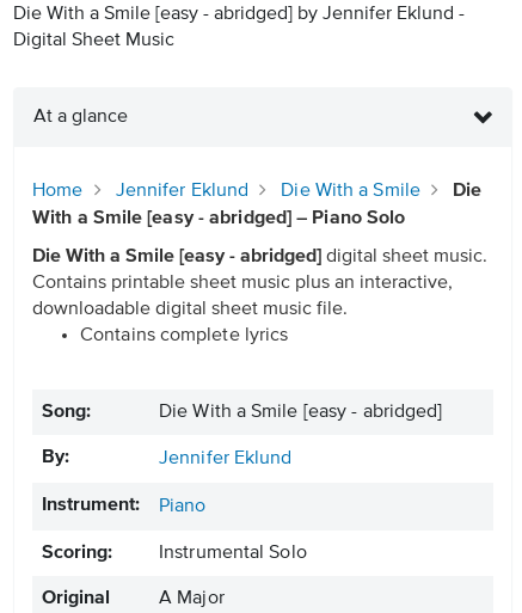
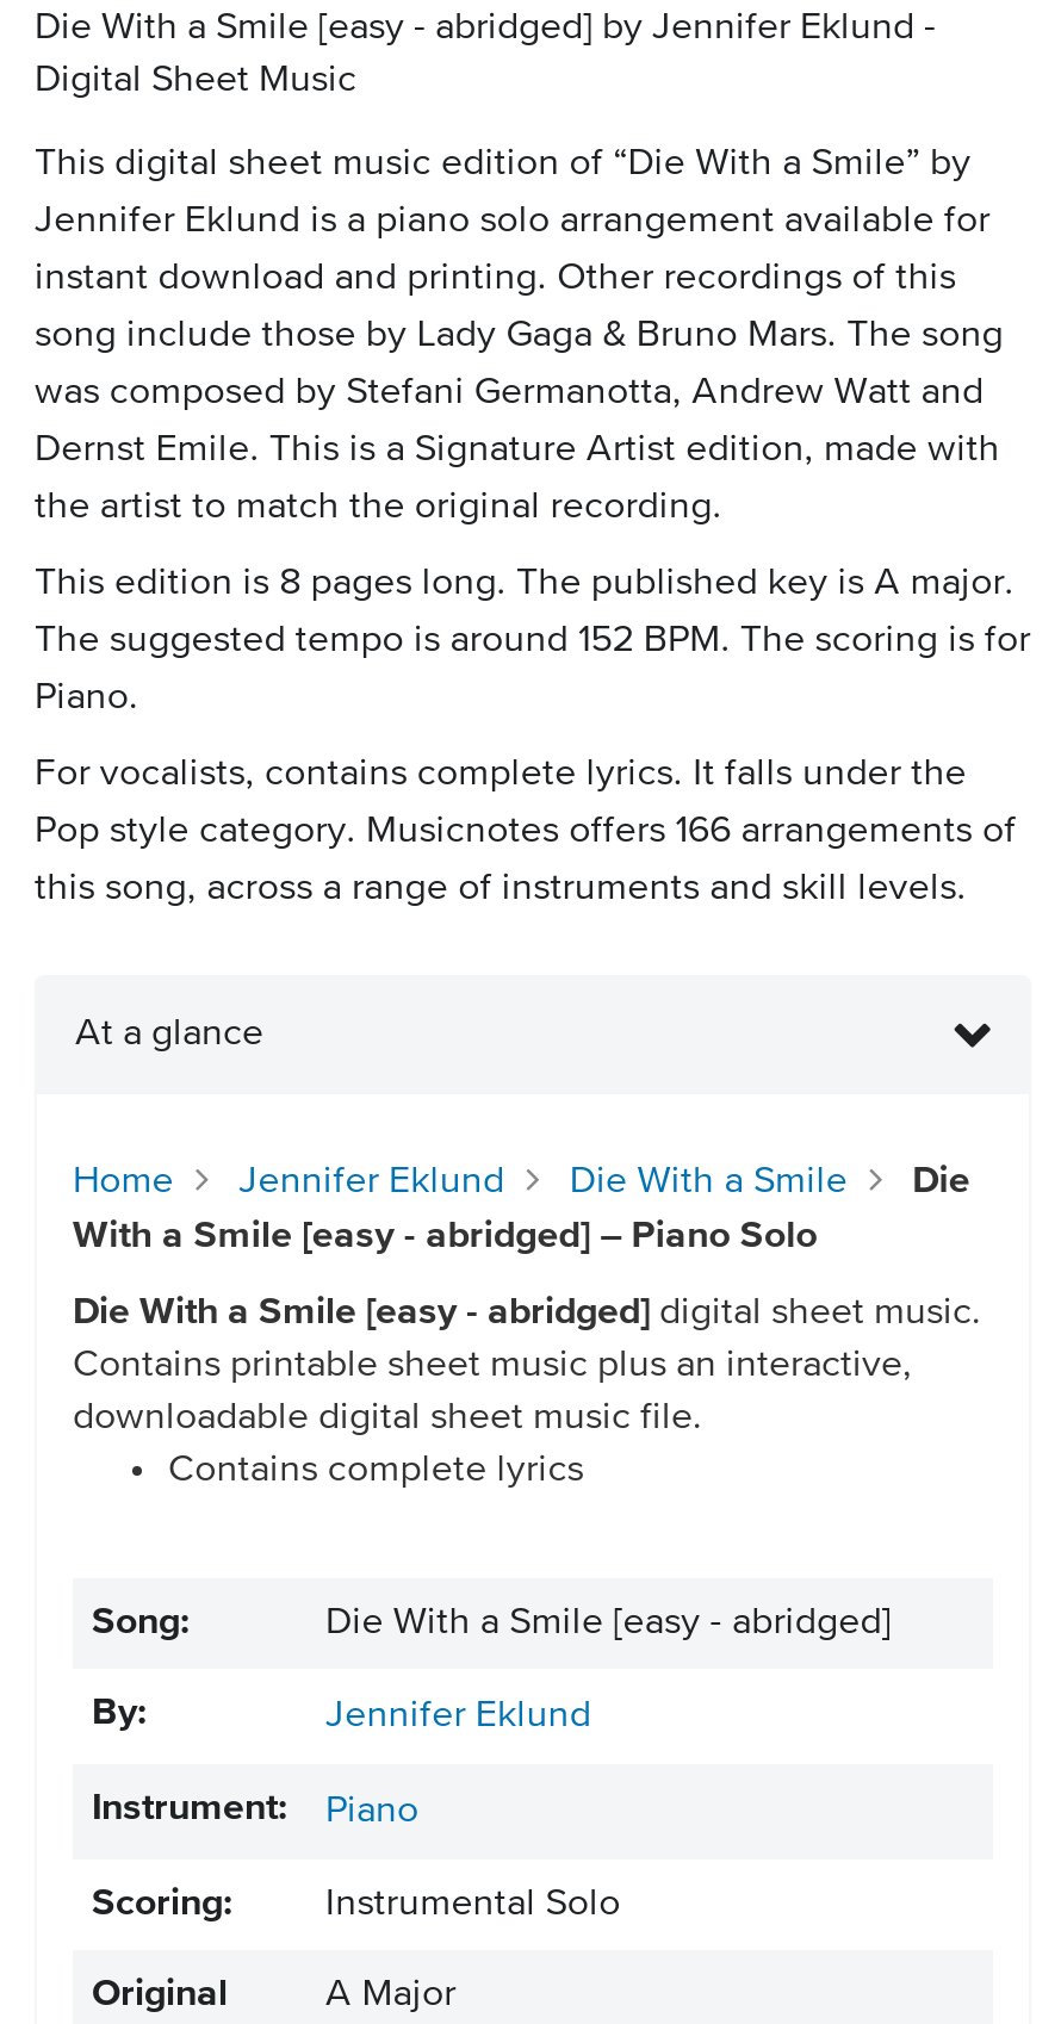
+ This digital sheet music edition of “Die With a Smile” by
+ Jennifer Eklund is a piano solo arrangement available for
+ instant download and printing. Other recordings of this
+ song include those by Lady Gaga & Bruno Mars. The song
+ was composed by Stefani Germanotta, Andrew Watt and
+ Dernst Emile. This is a Signature Artist edition, made with
+ the artist to match the original recording.
+ This edition is 8 pages long. The published key is A major.
+ The suggested tempo is around 152 BPM. The scoring is for
+ Piano.
+ For vocalists, contains complete lyrics. It falls under the
+ Pop style category. Musicnotes offers 166 arrangements of
+ this song, across a range of instruments and skill levels.
